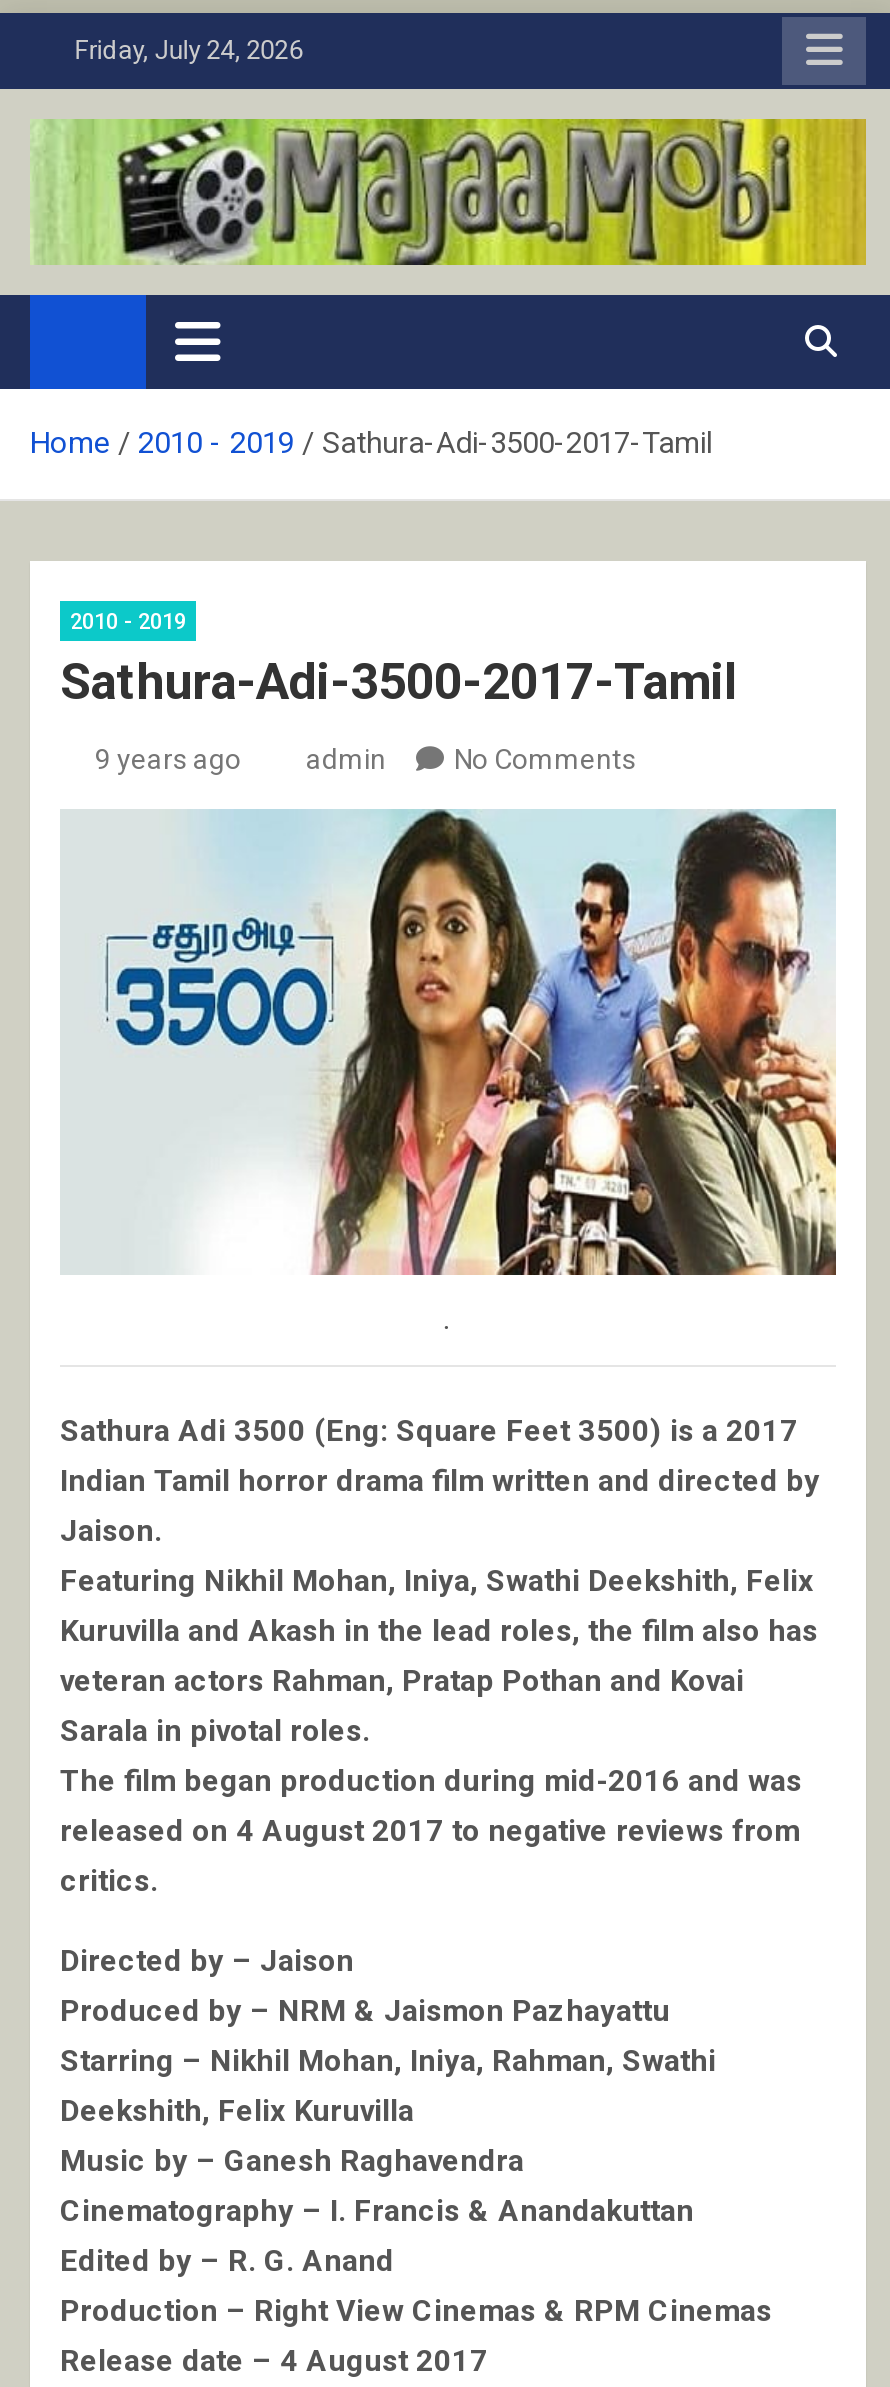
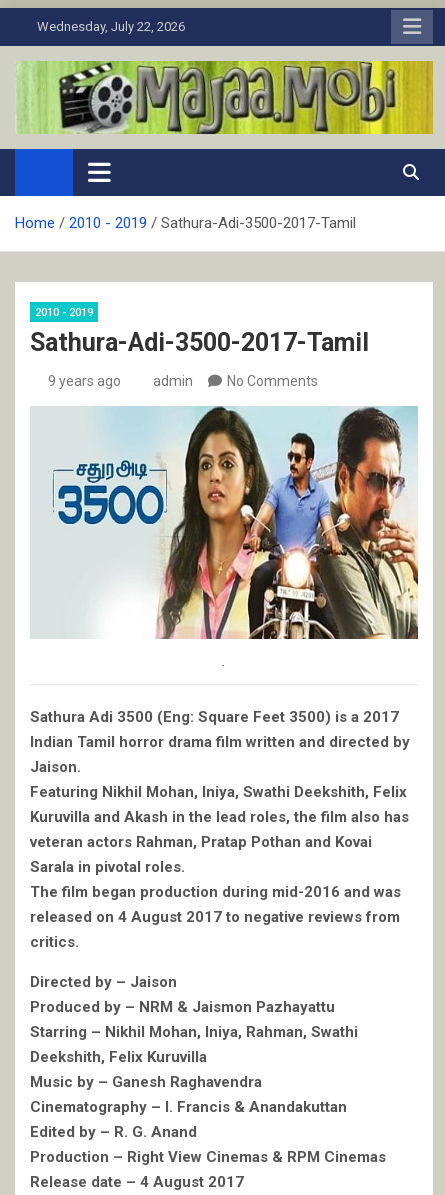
- Friday, July 24, 2026
+ Wednesday, July 22, 2026
